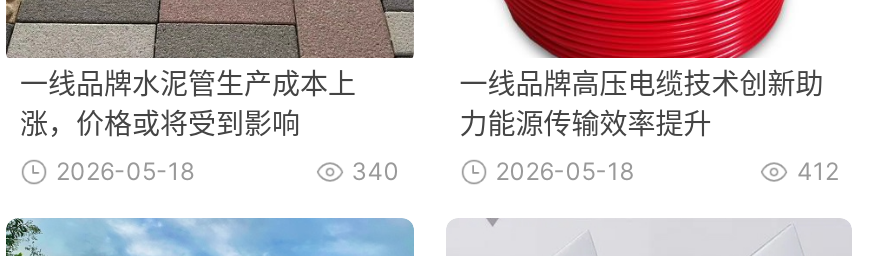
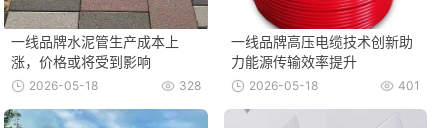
- 340
+ 328

- 412
+ 401
